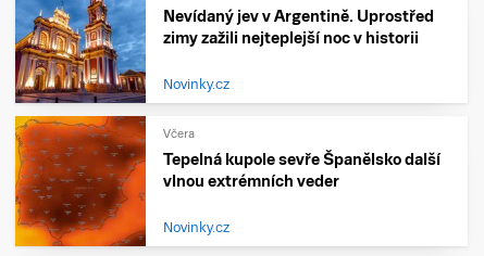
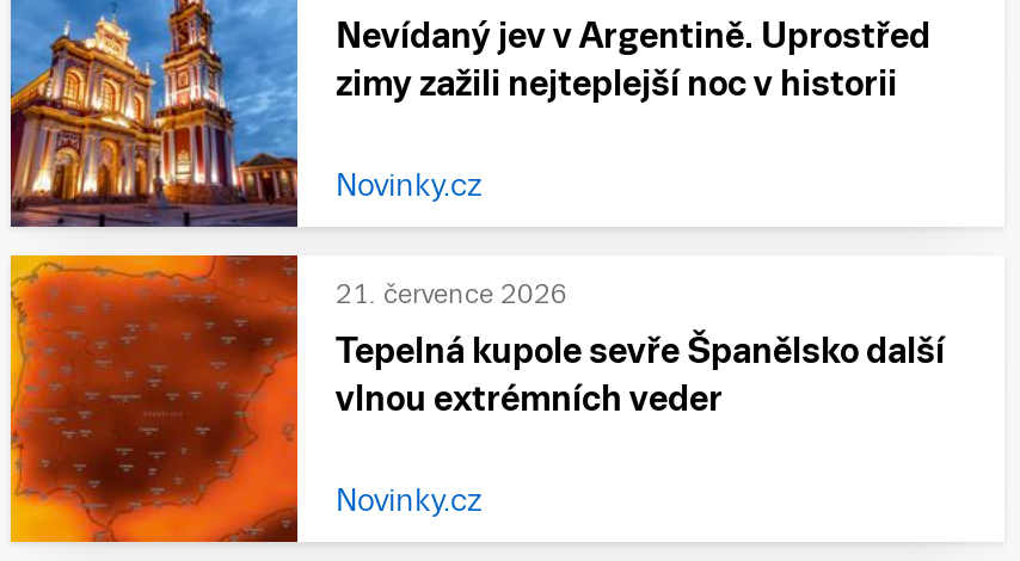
- Včera
+ 21. července 2026
